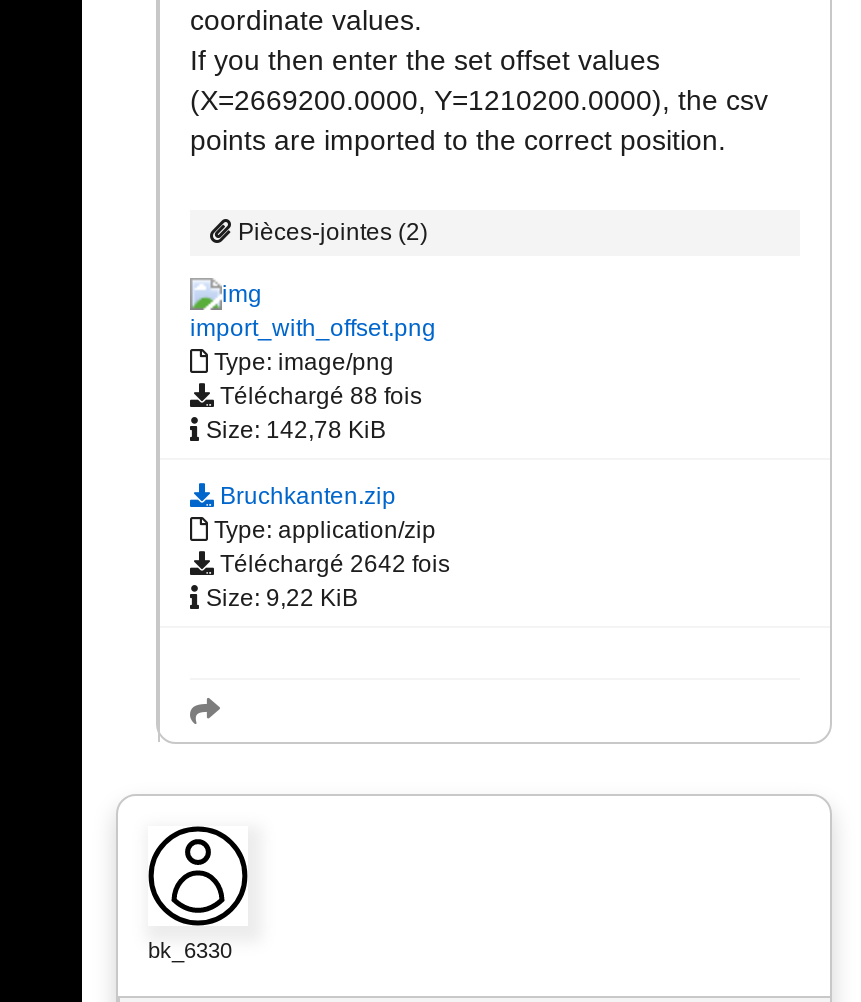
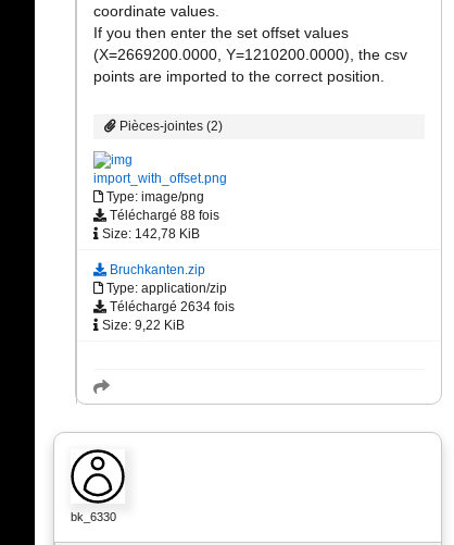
- Téléchargé 2642 fois
+ Téléchargé 2634 fois
